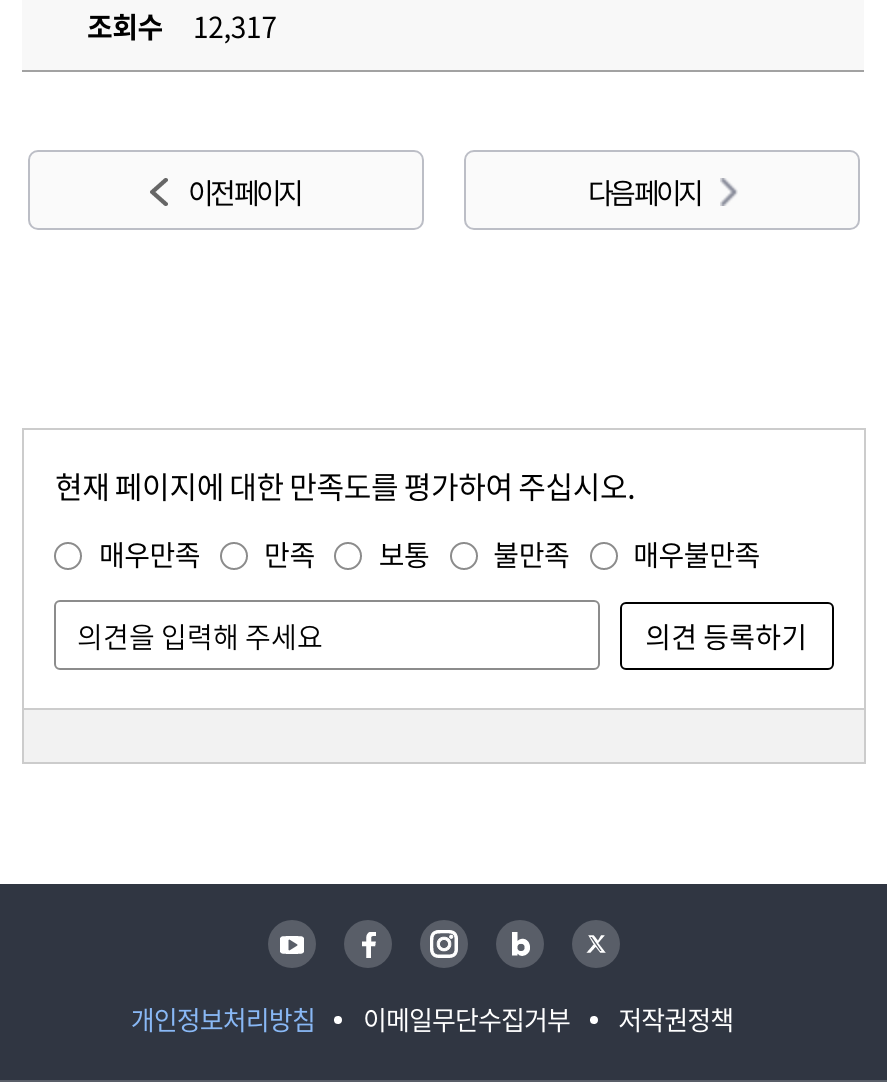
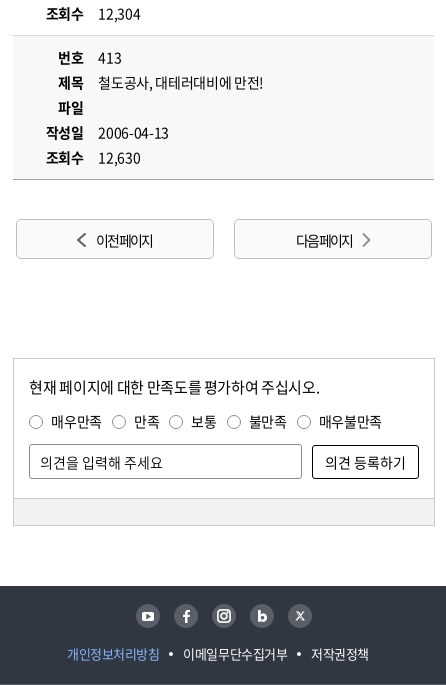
- 12,317
+ 12,304
+ 번호
+ 413
+ 제목
+ 철도공사, 대테러대비에 만전!
+ 파일
+ 작성일
+ 2006-04-13
+ 조회수
+ 12,630
